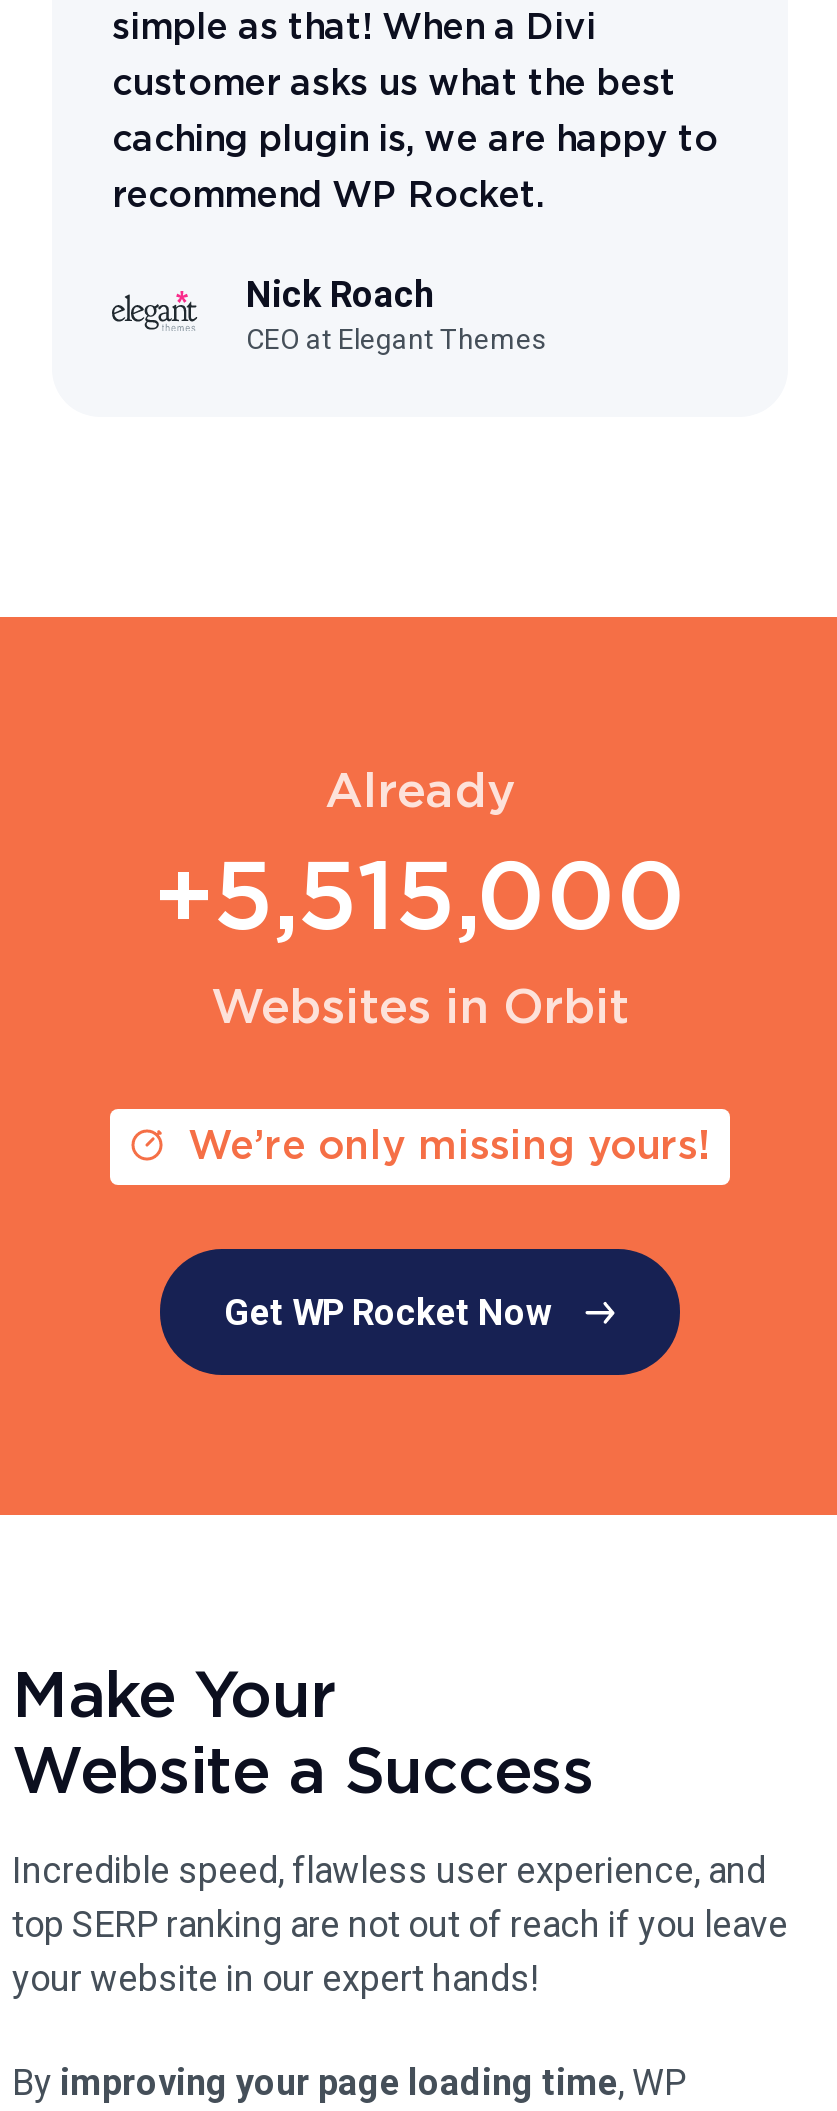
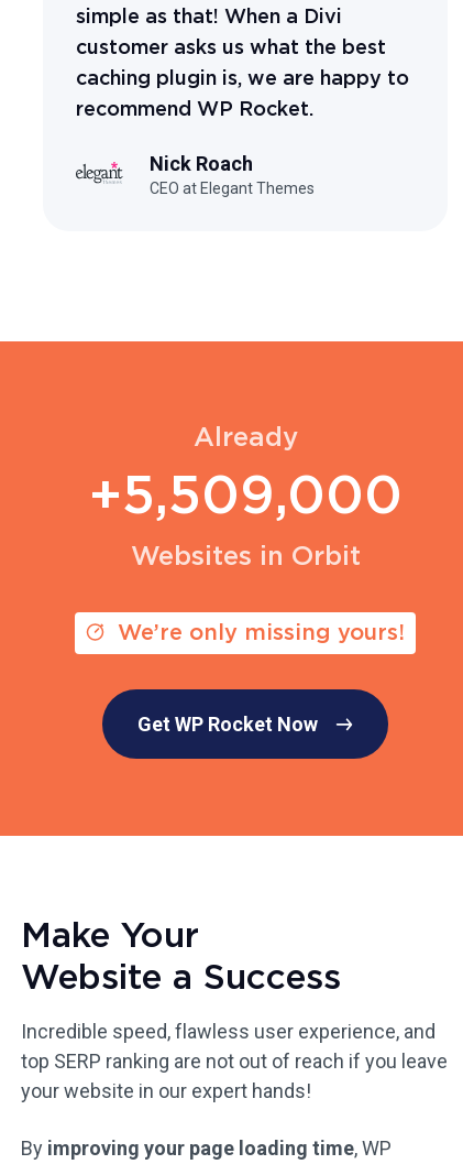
- +5,515,000
+ +5,509,000
